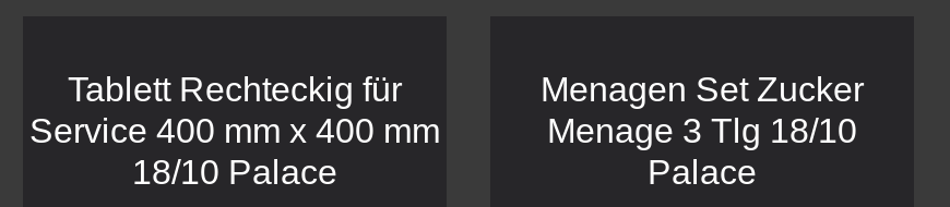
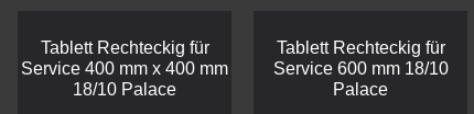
- Menagen Set Zucker
- Menage 3 Tlg 18/10
+ Tablett Rechteckig für
+ Service 600 mm 18/10
